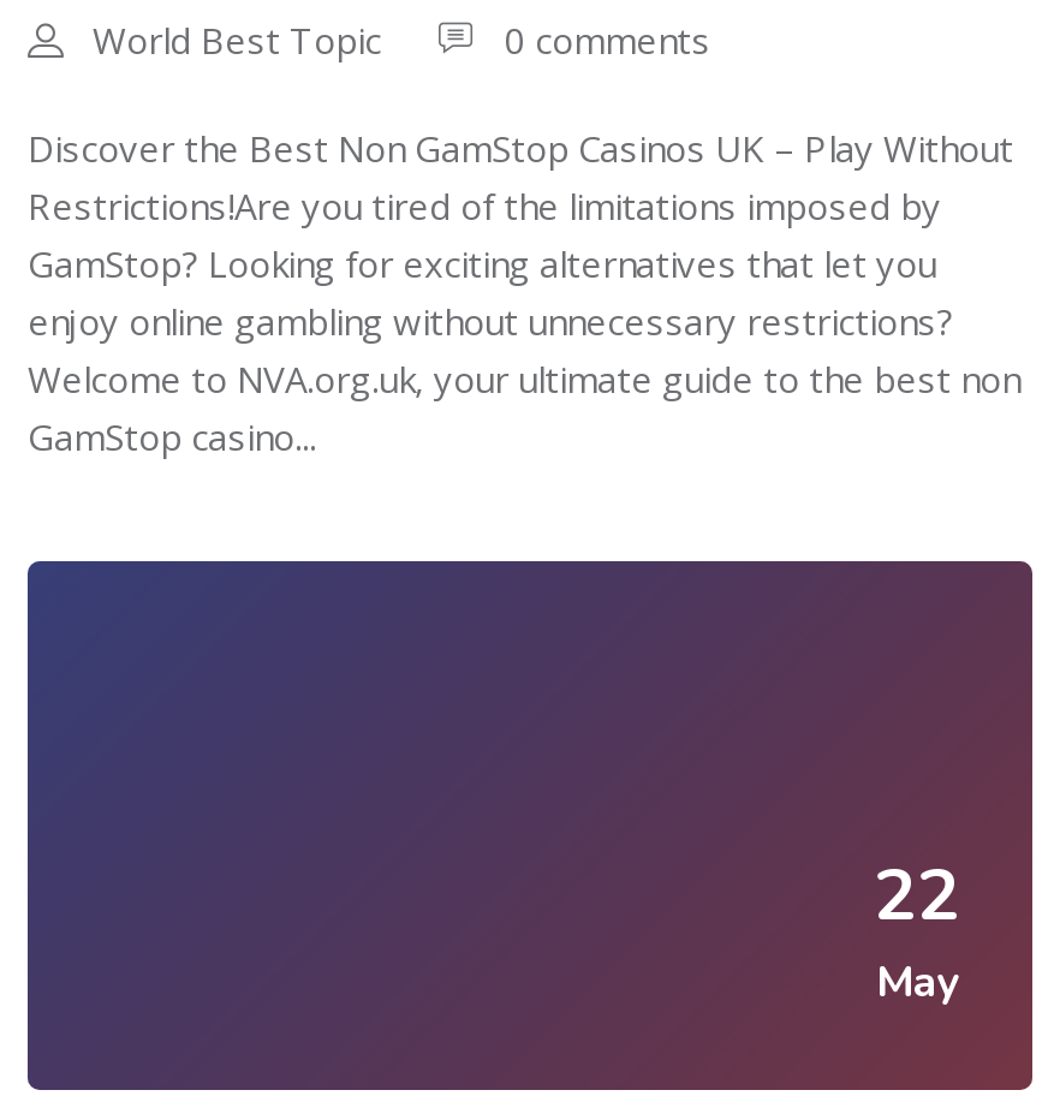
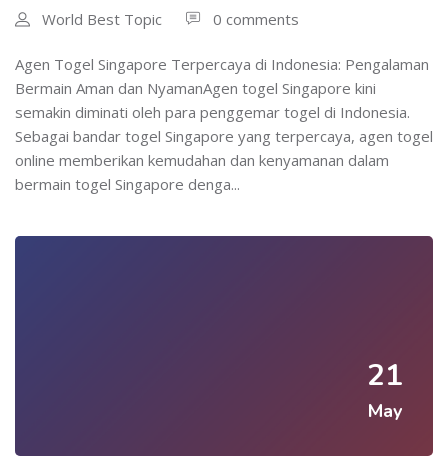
- Discover the Best Non GamStop Casinos UK – Play Without
- Restrictions!Are you tired of the limitations imposed by
- GamStop? Looking for exciting alternatives that let you
- enjoy online gambling without unnecessary restrictions?
- Welcome to NVA.org.uk, your ultimate guide to the best non
- GamStop casino...
+ Agen Togel Singapore Terpercaya di Indonesia: Pengalaman
+ Bermain Aman dan NyamanAgen togel Singapore kini
+ semakin diminati oleh para penggemar togel di Indonesia.
+ Sebagai bandar togel Singapore yang terpercaya, agen togel
+ online memberikan kemudahan dan kenyamanan dalam
+ bermain togel Singapore denga...

- 22
+ 21
